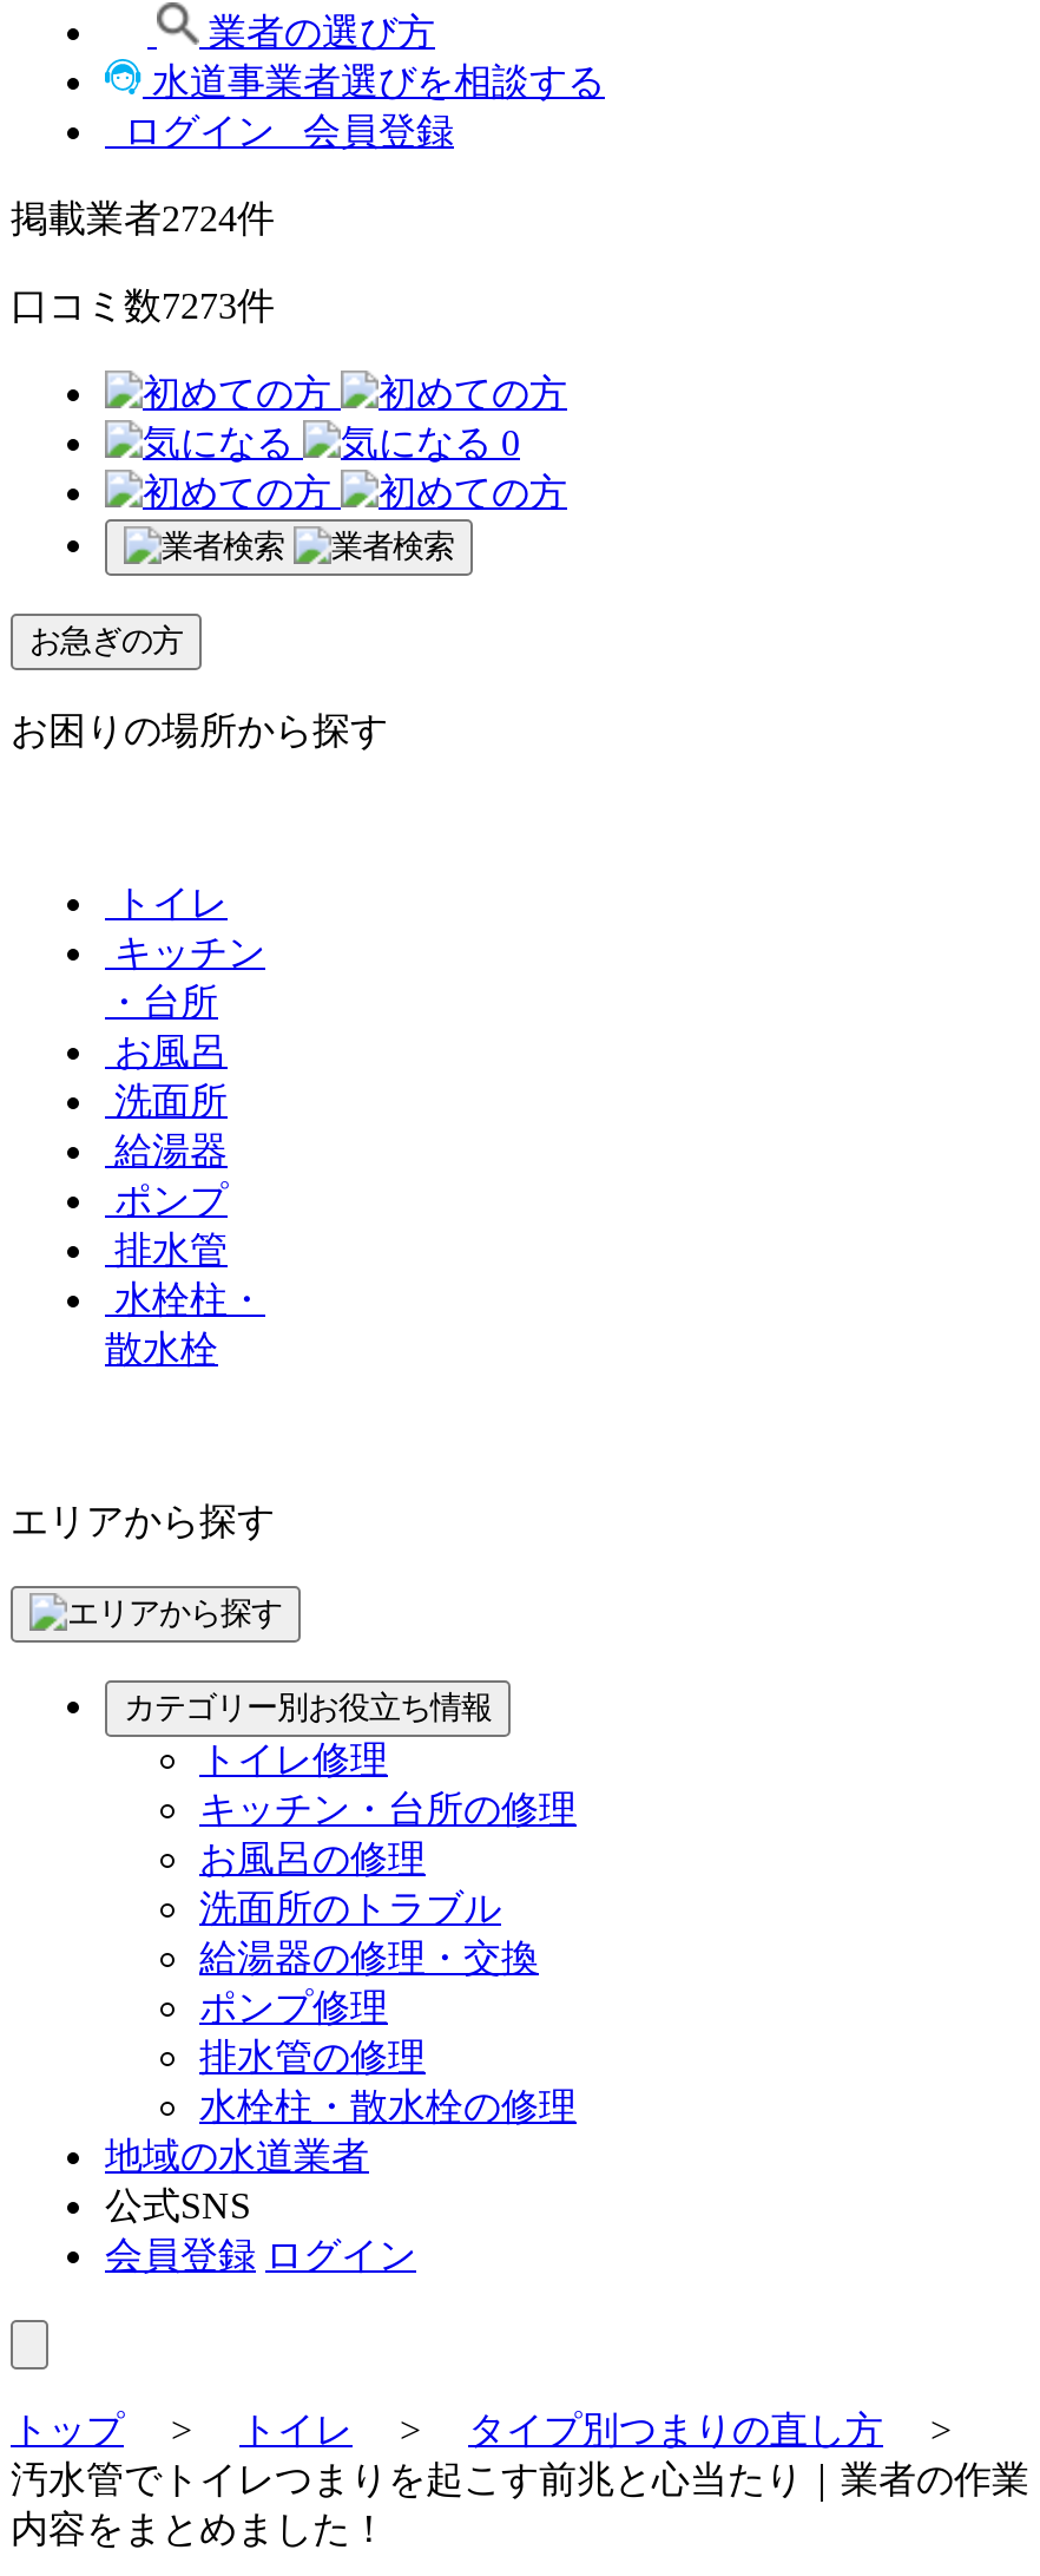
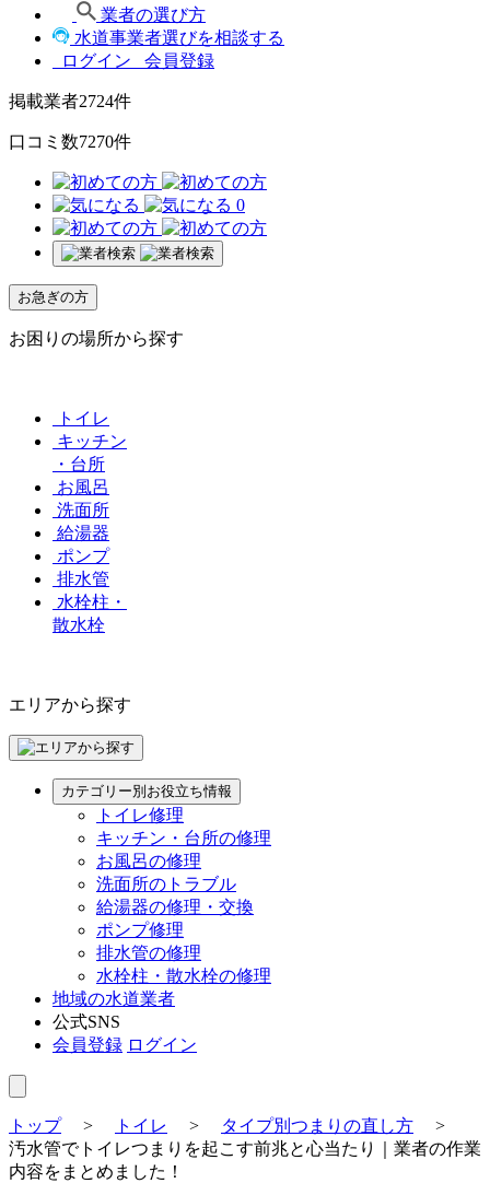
- 口コミ数7273件
+ 口コミ数7270件
